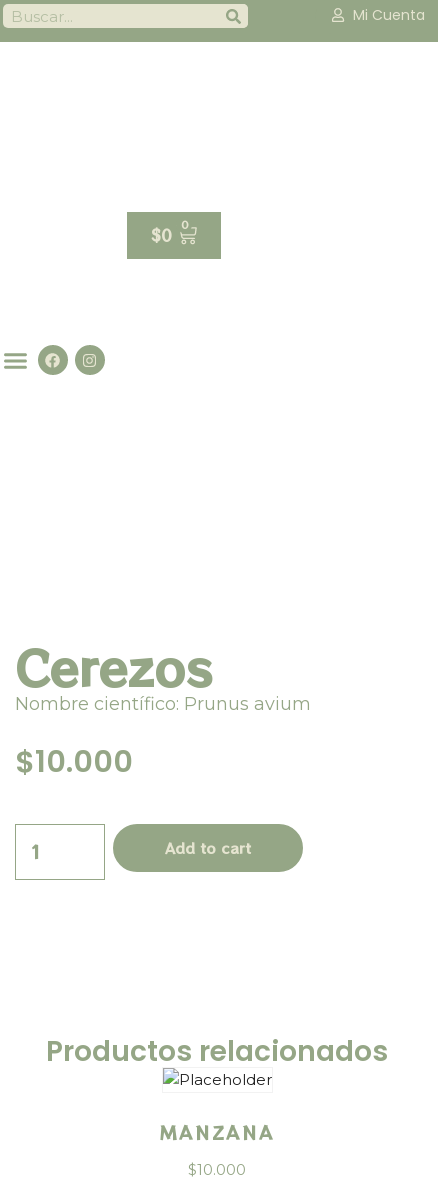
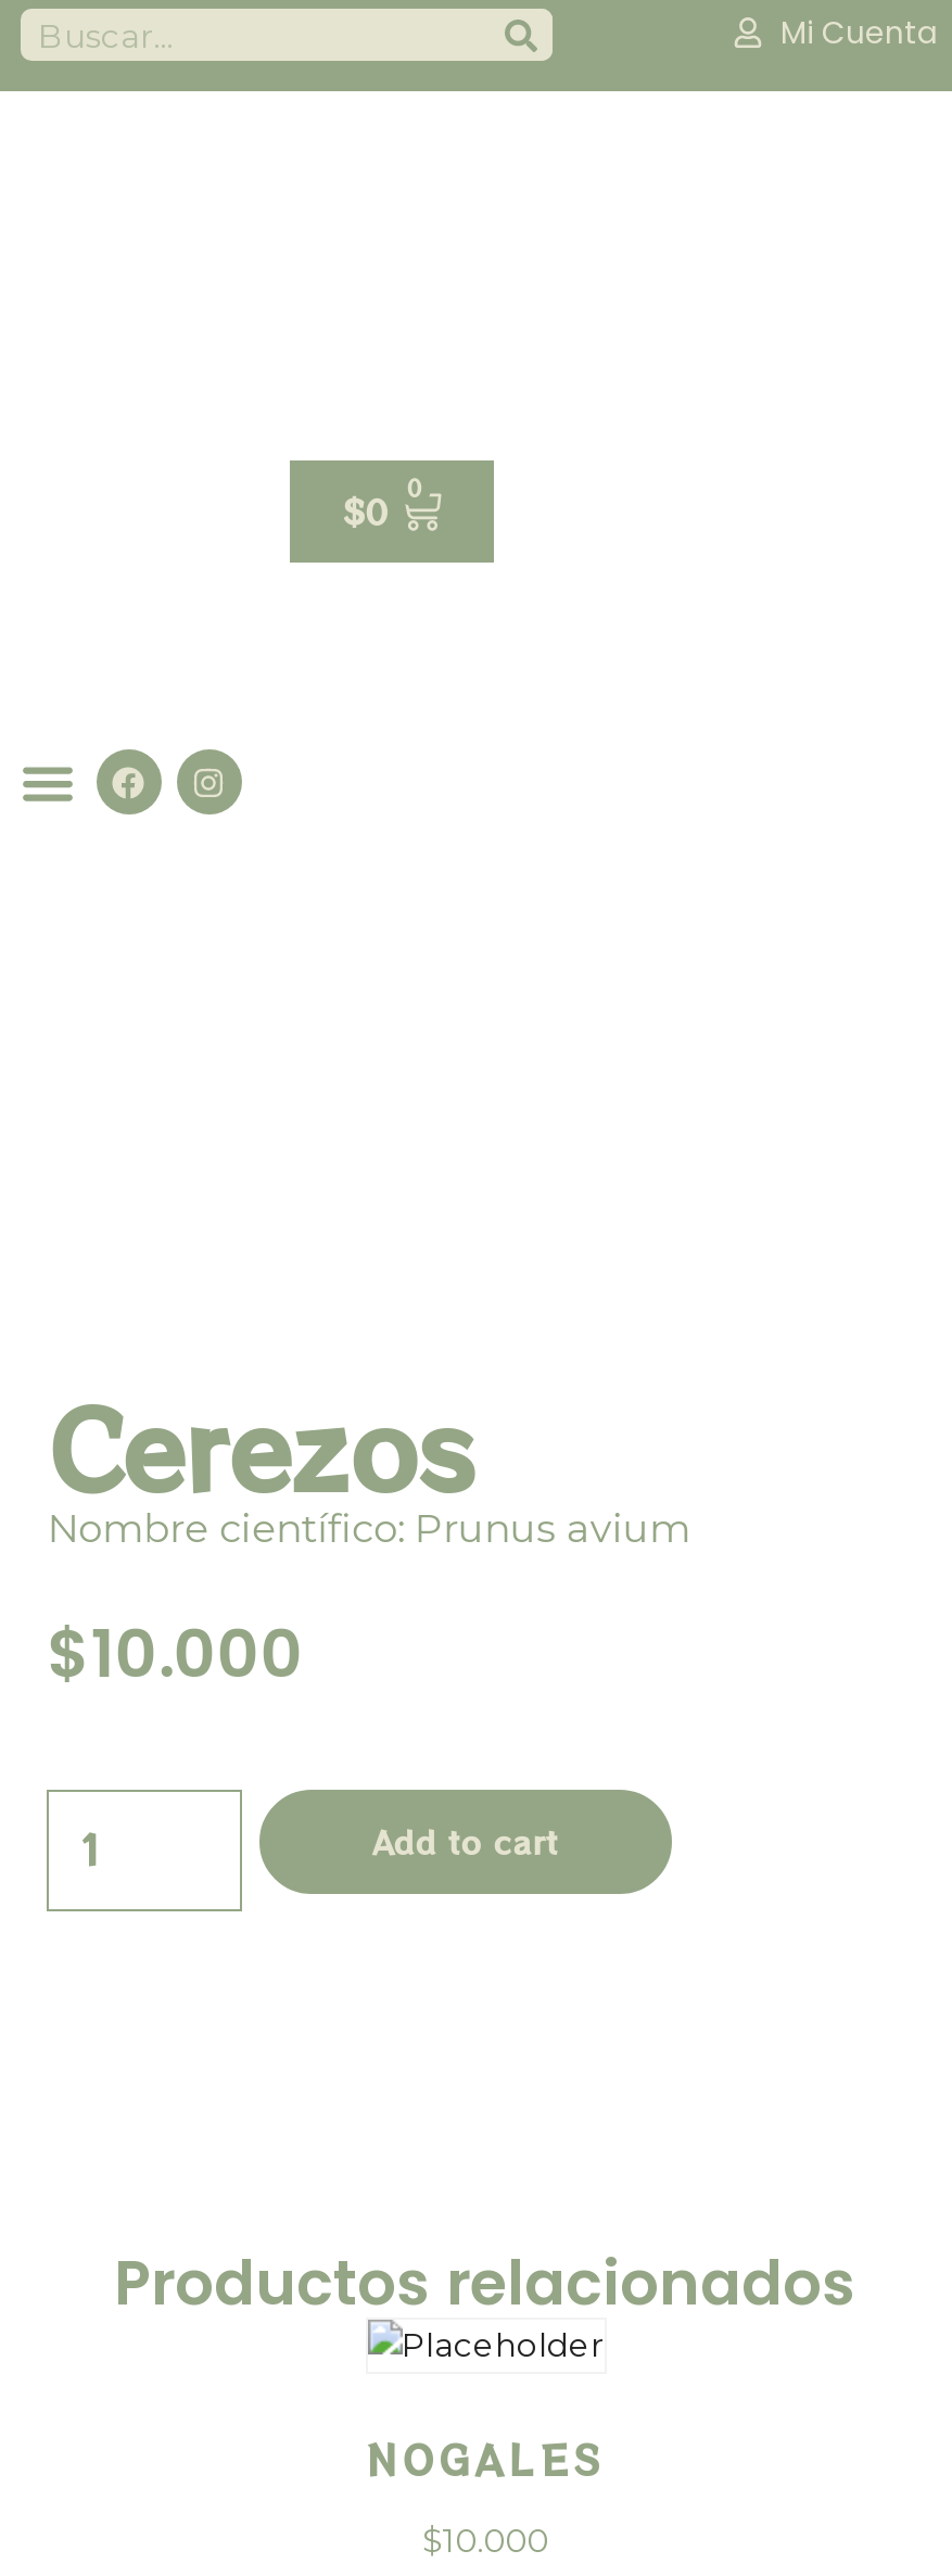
- MANZANA
+ NOGALES
